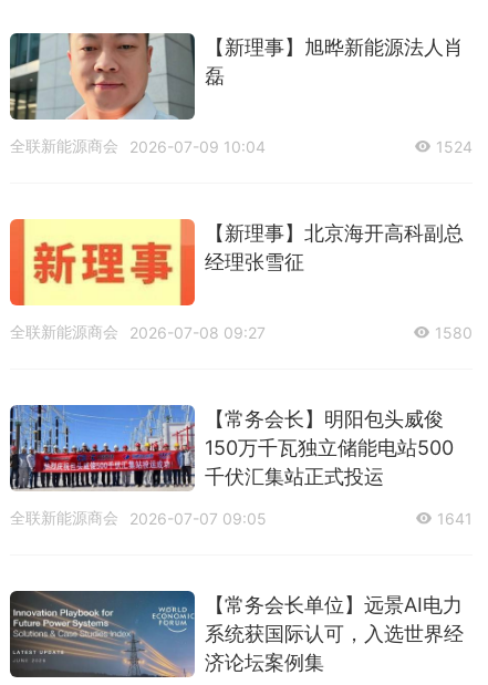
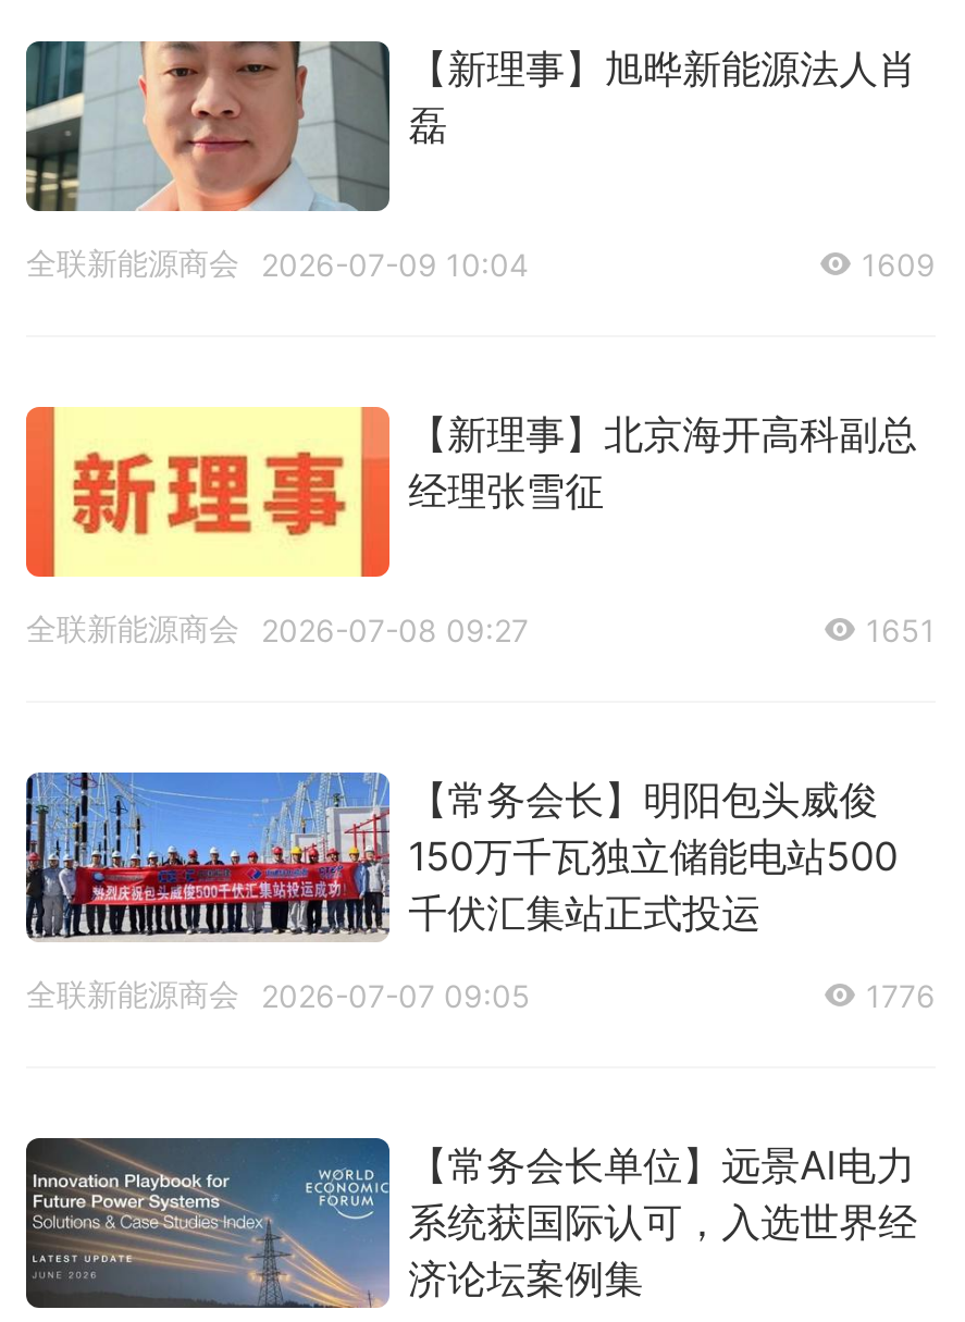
- 1524
+ 1609

- 1580
+ 1651

- 1641
+ 1776
